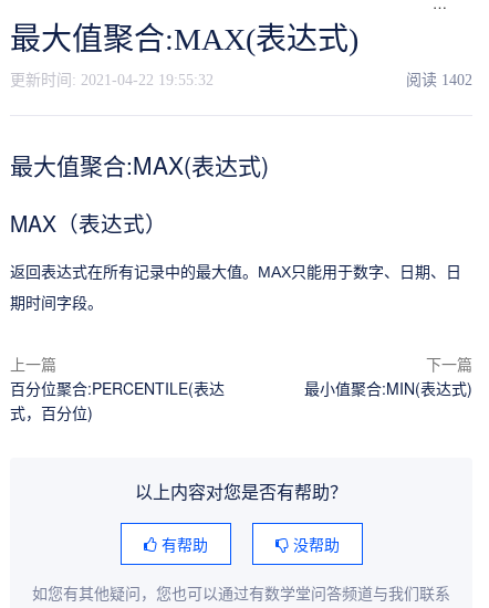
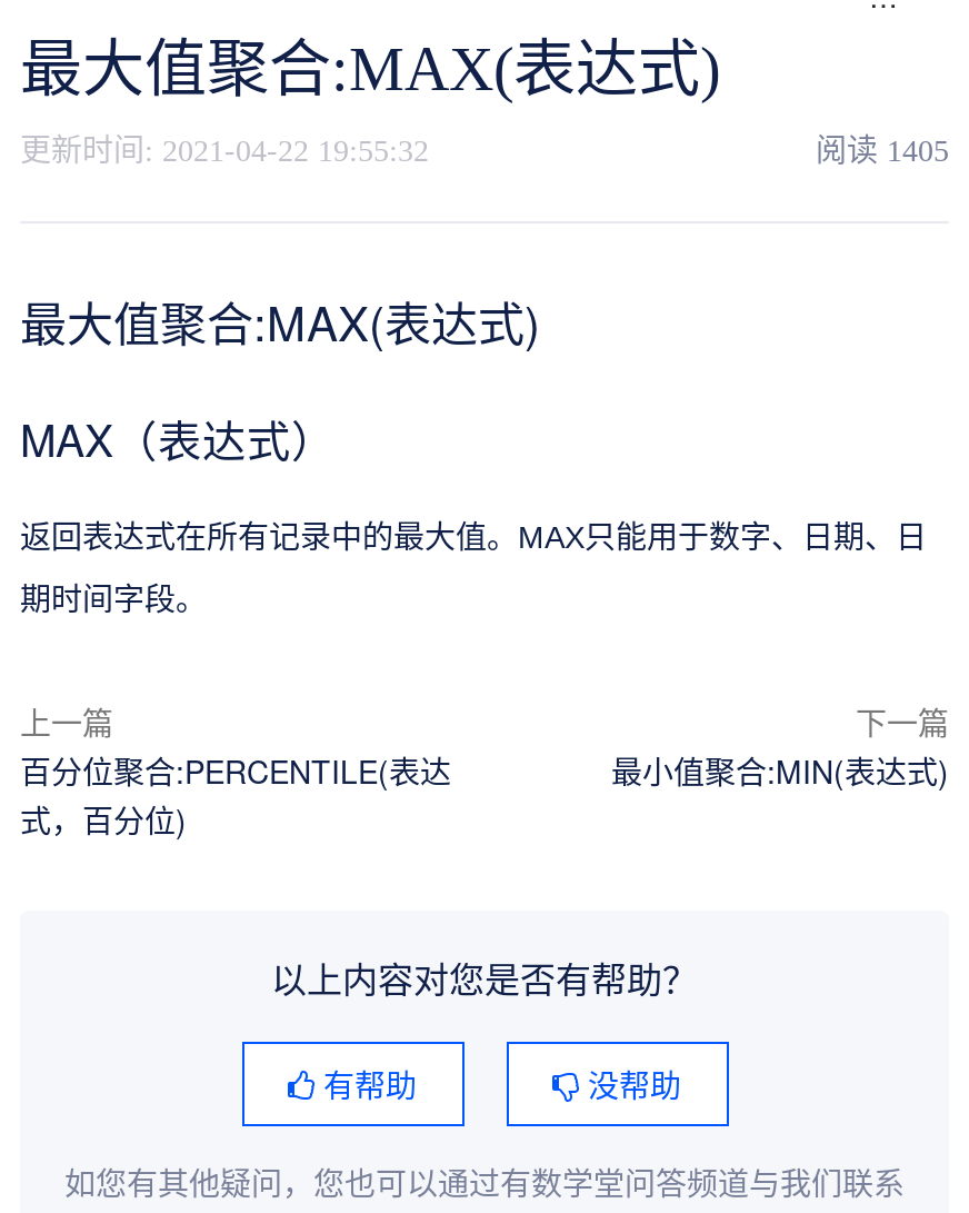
- 阅读1402
+ 阅读1405
